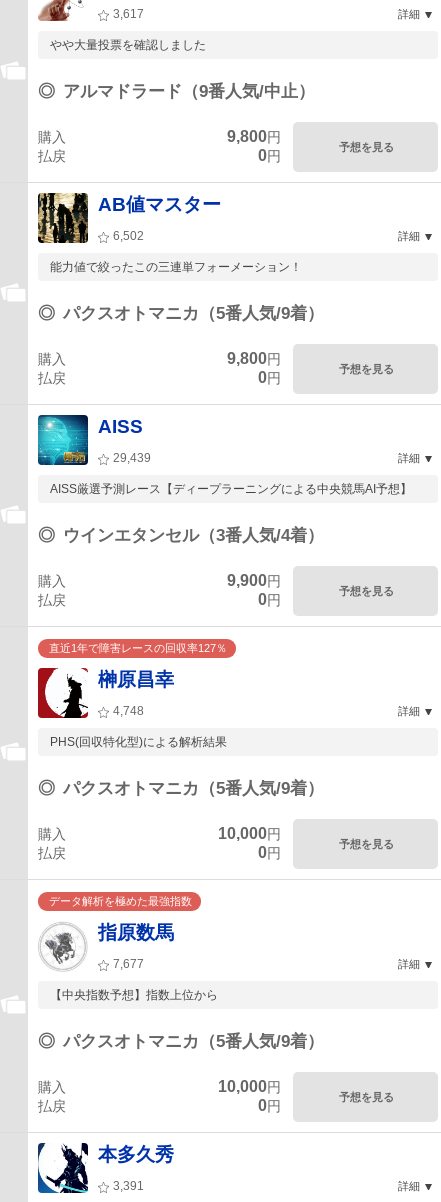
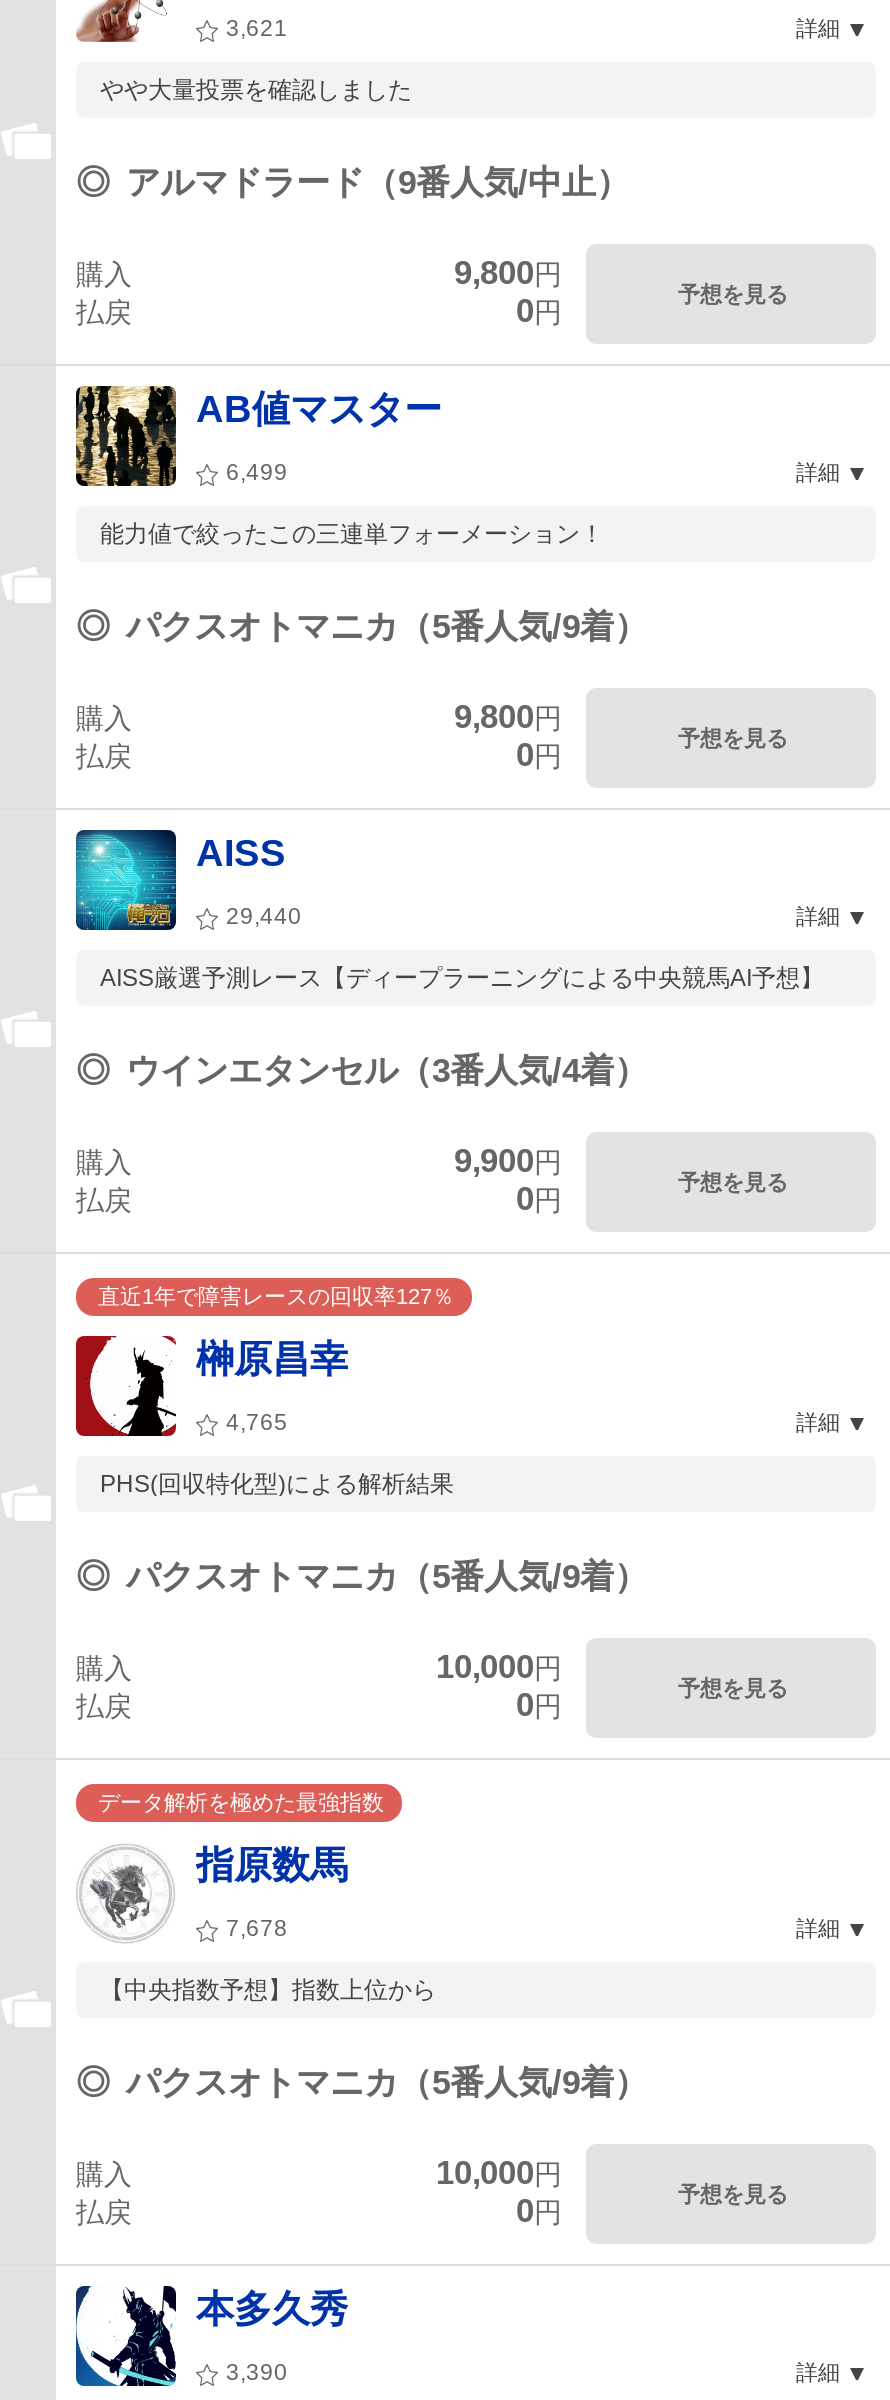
- 3,617
+ 3,621

- 6,502
+ 6,499

- 29,439
+ 29,440

- 4,748
+ 4,765

- 7,677
+ 7,678

- 3,391
+ 3,390
